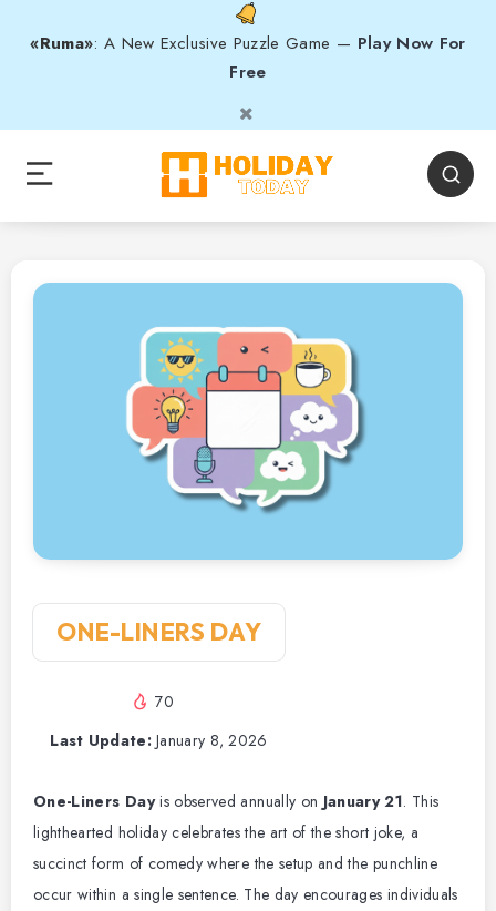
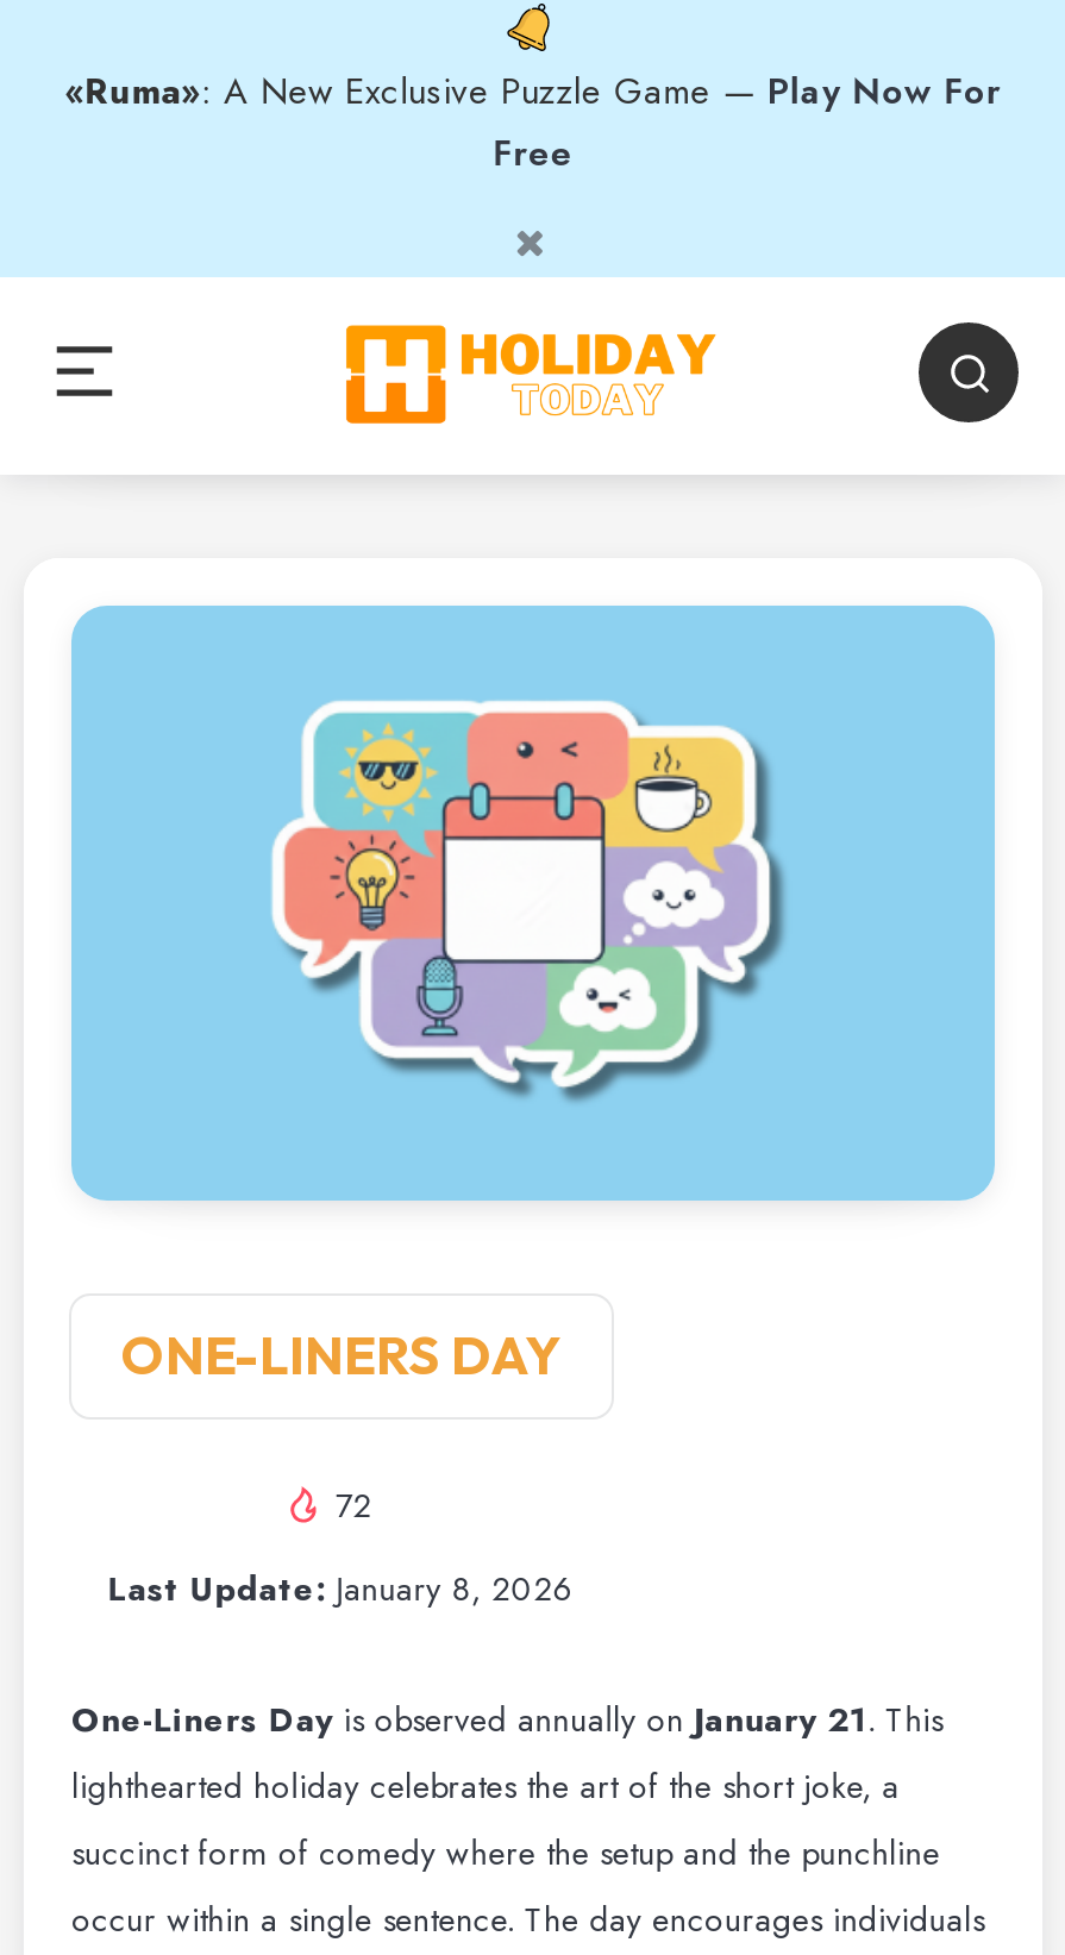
- 70
+ 72
